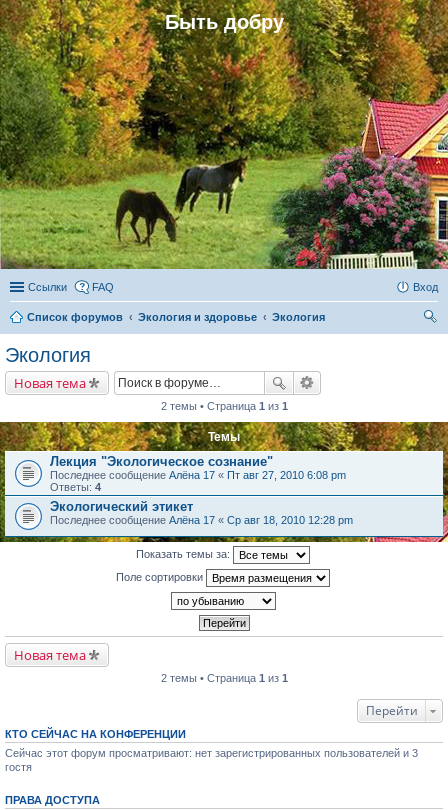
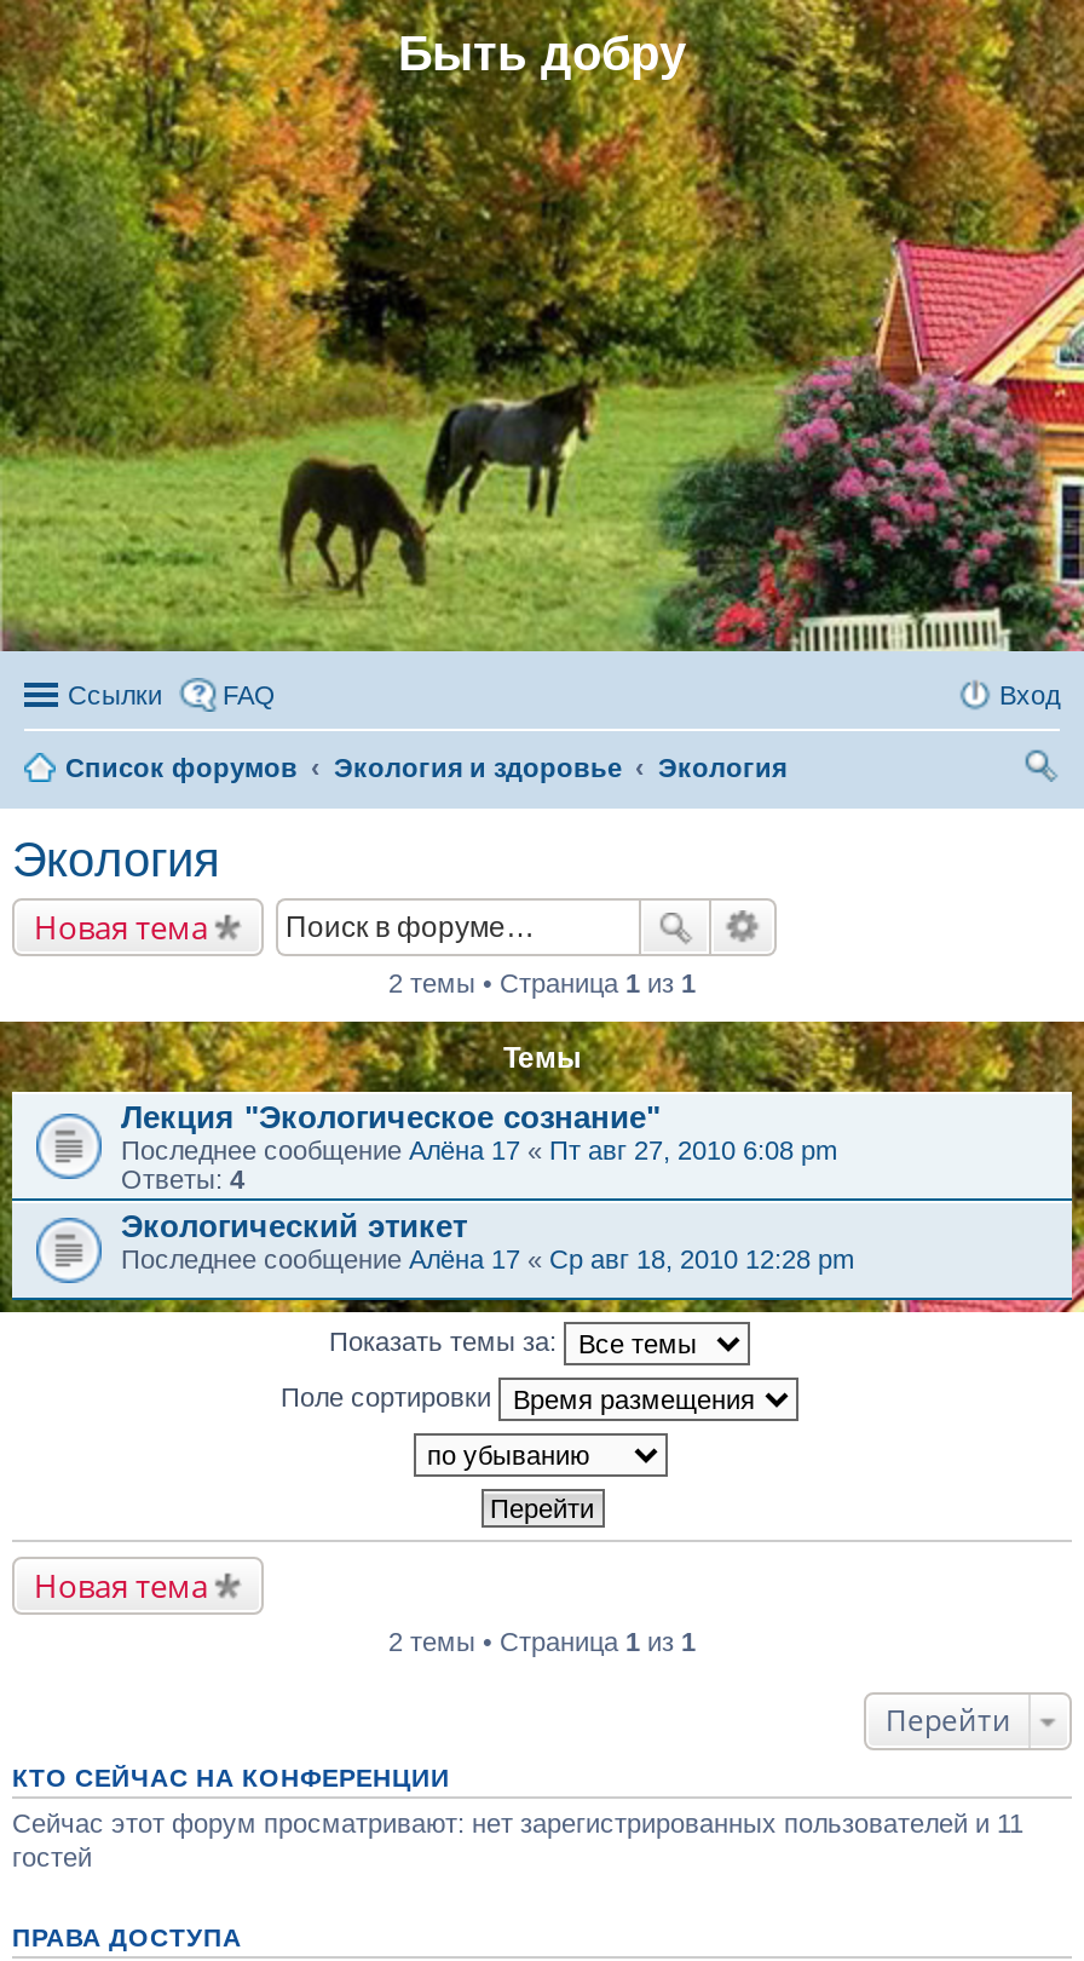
- Сейчас этот форум просматривают: нет зарегистрированных пользователей и 3
- гостя
+ Сейчас этот форум просматривают: нет зарегистрированных пользователей и 11
+ гостей
